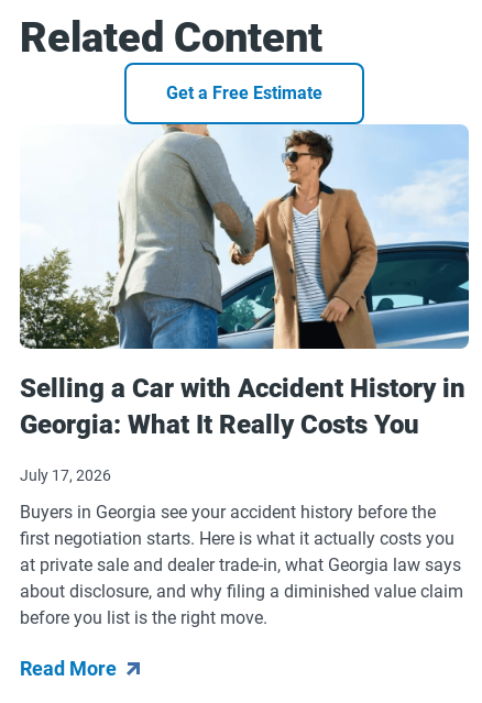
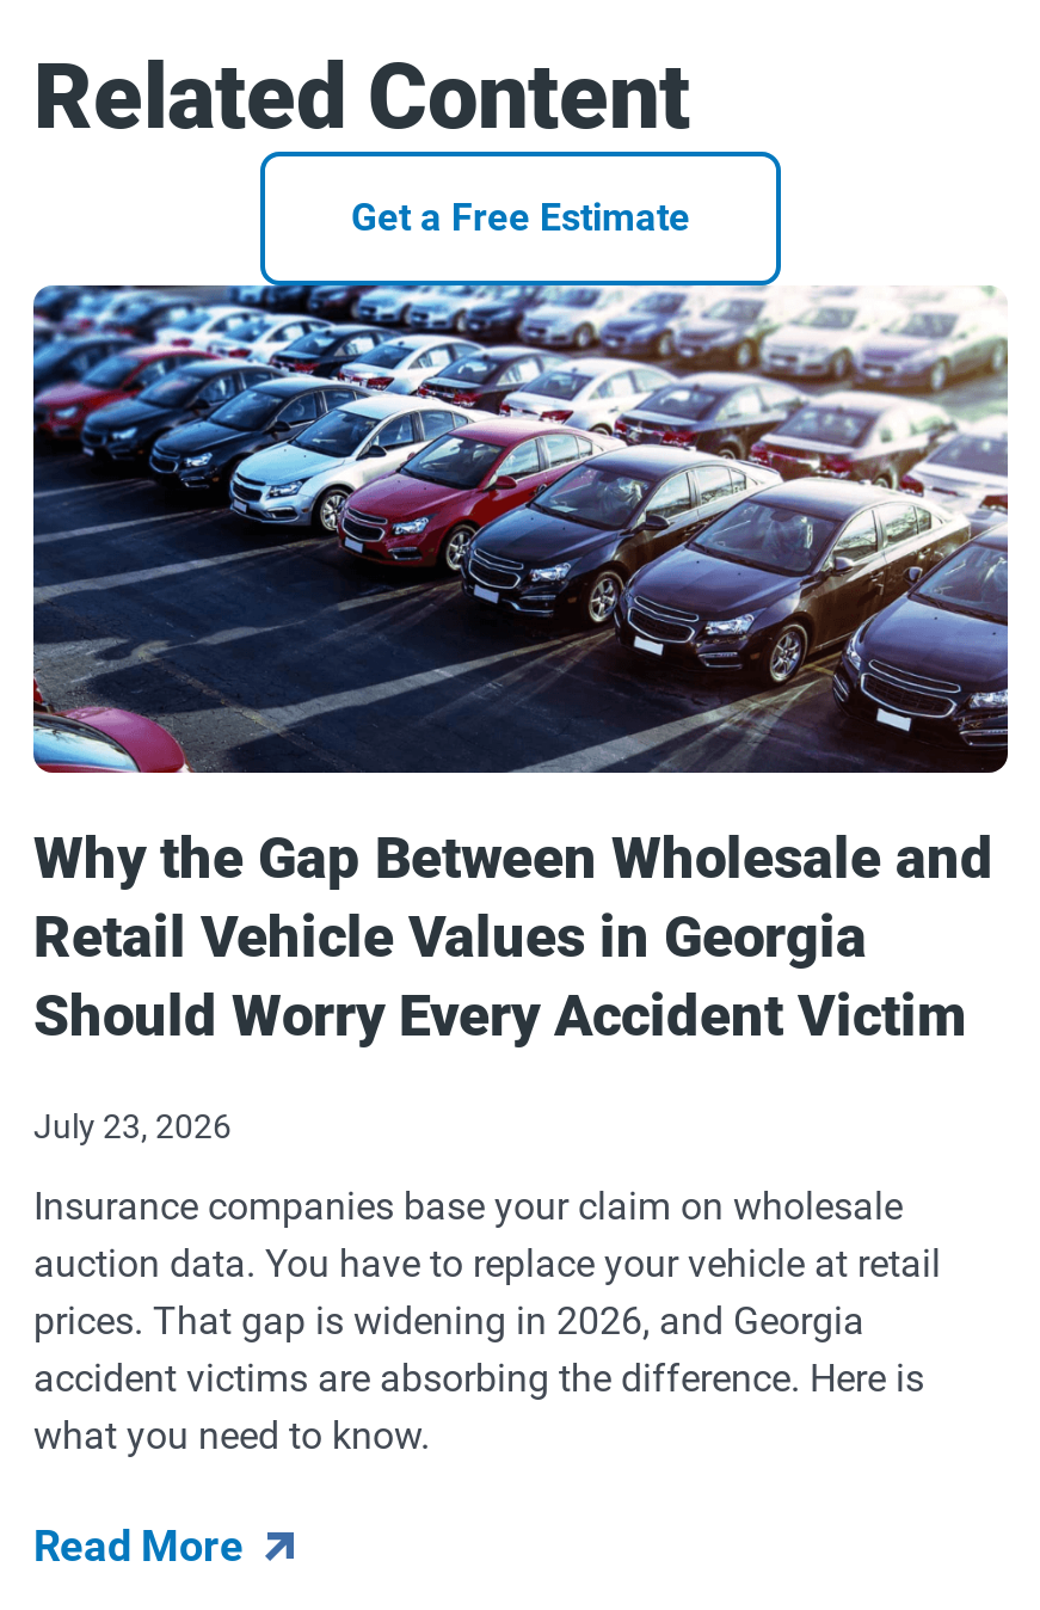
- [image]
- Selling a Car with Accident History in
- Georgia: What It Really Costs You
+ [image]
+ Why the Gap Between Wholesale and
+ Retail Vehicle Values in Georgia
+ Should Worry Every Accident Victim

- July 17, 2026
+ July 23, 2026

- Buyers in Georgia see your accident history before the
- first negotiation starts. Here is what it actually costs you
- at private sale and dealer trade-in, what Georgia law says
- about disclosure, and why filing a diminished value claim
- before you list is the right move.
+ Insurance companies base your claim on wholesale
+ auction data. You have to replace your vehicle at retail
+ prices. That gap is widening in 2026, and Georgia
+ accident victims are absorbing the difference. Here is
+ what you need to know.
